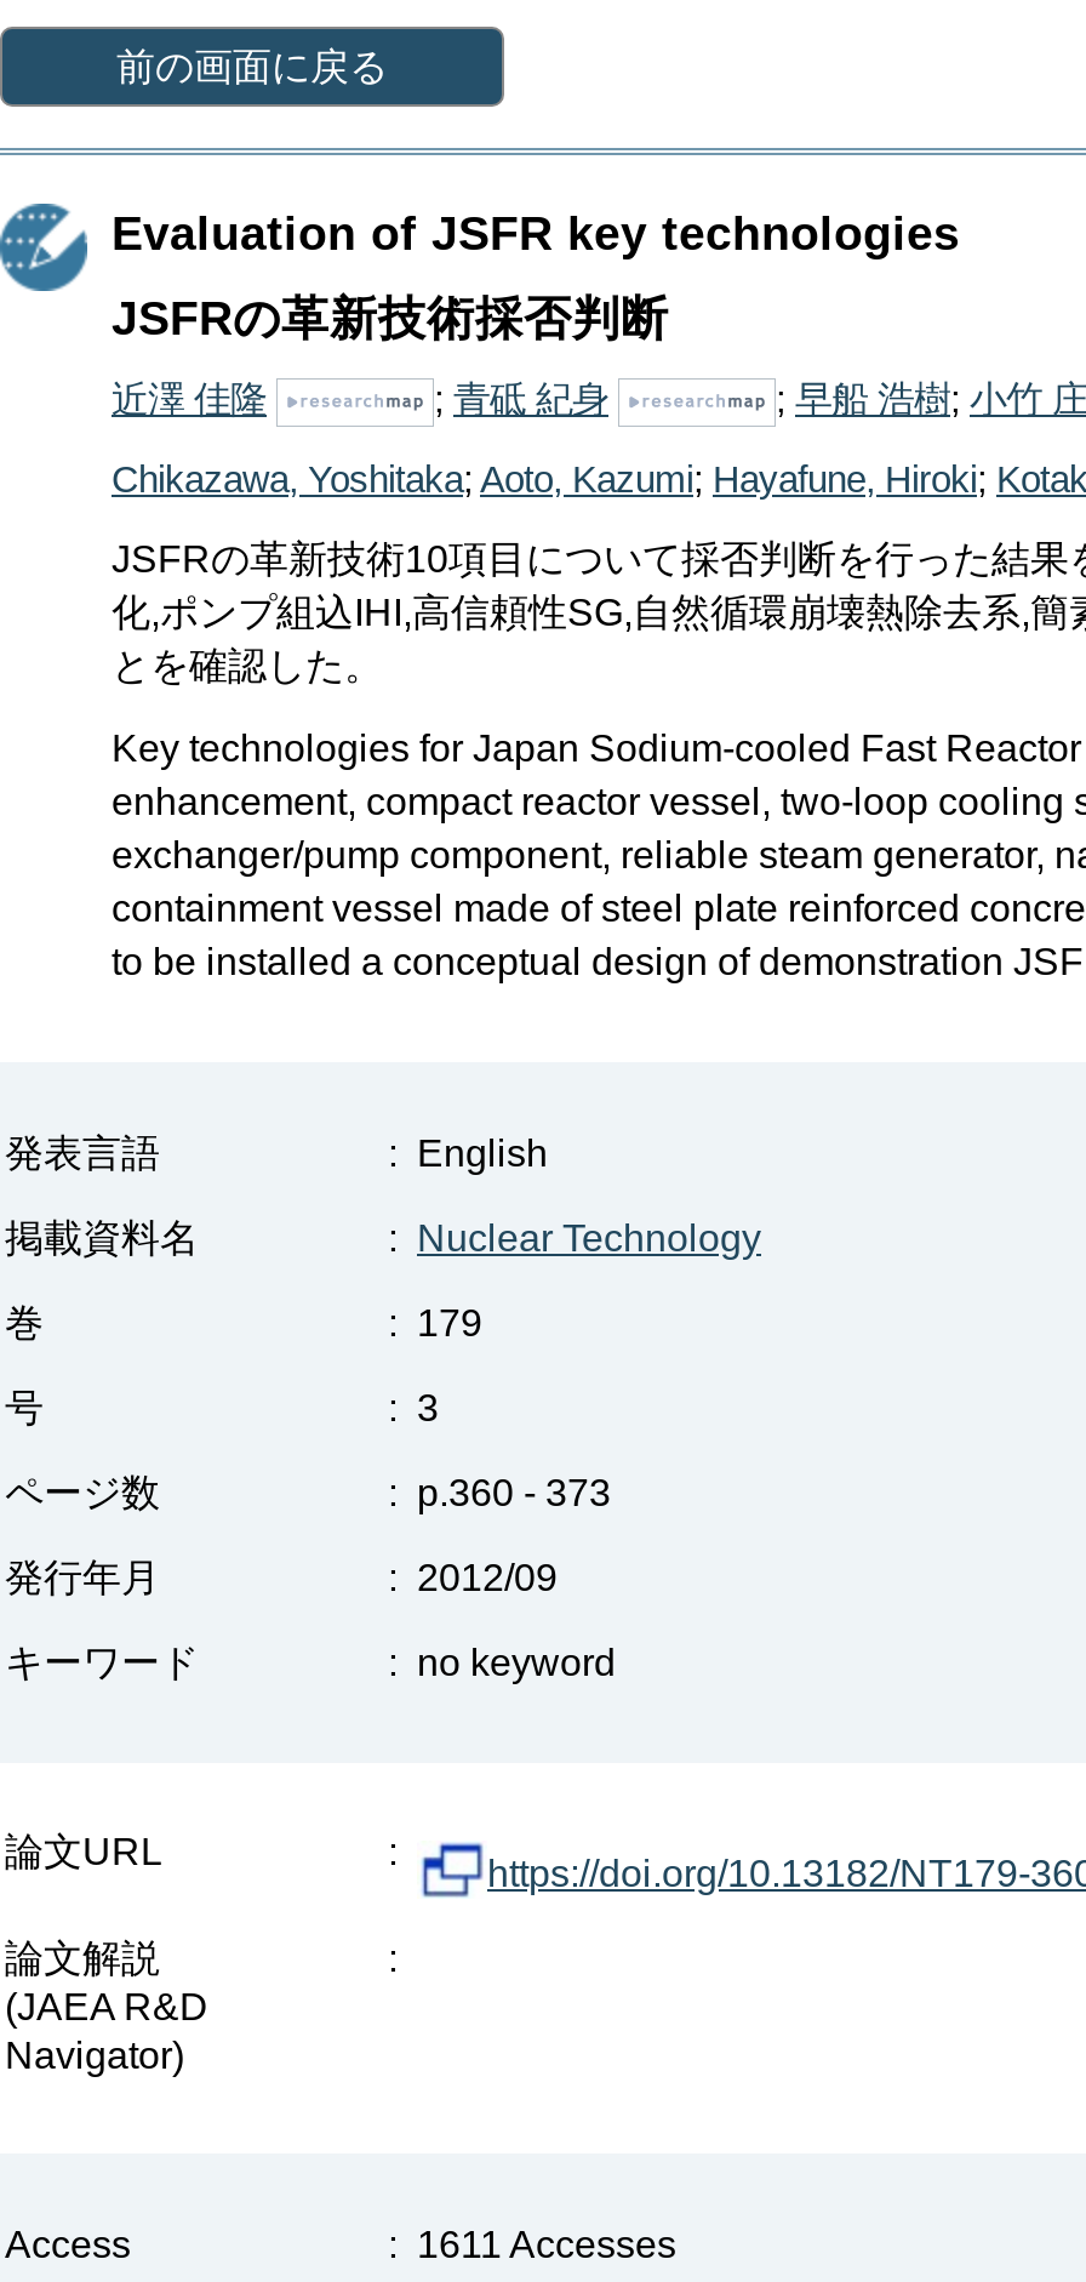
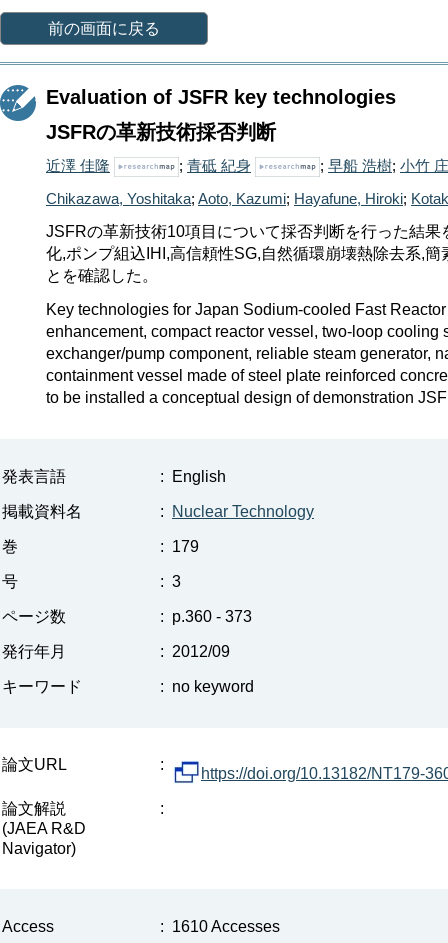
- : 1611 Accesses
+ : 1610 Accesses
